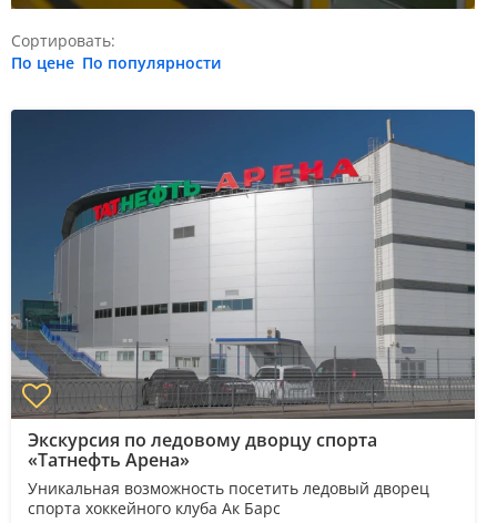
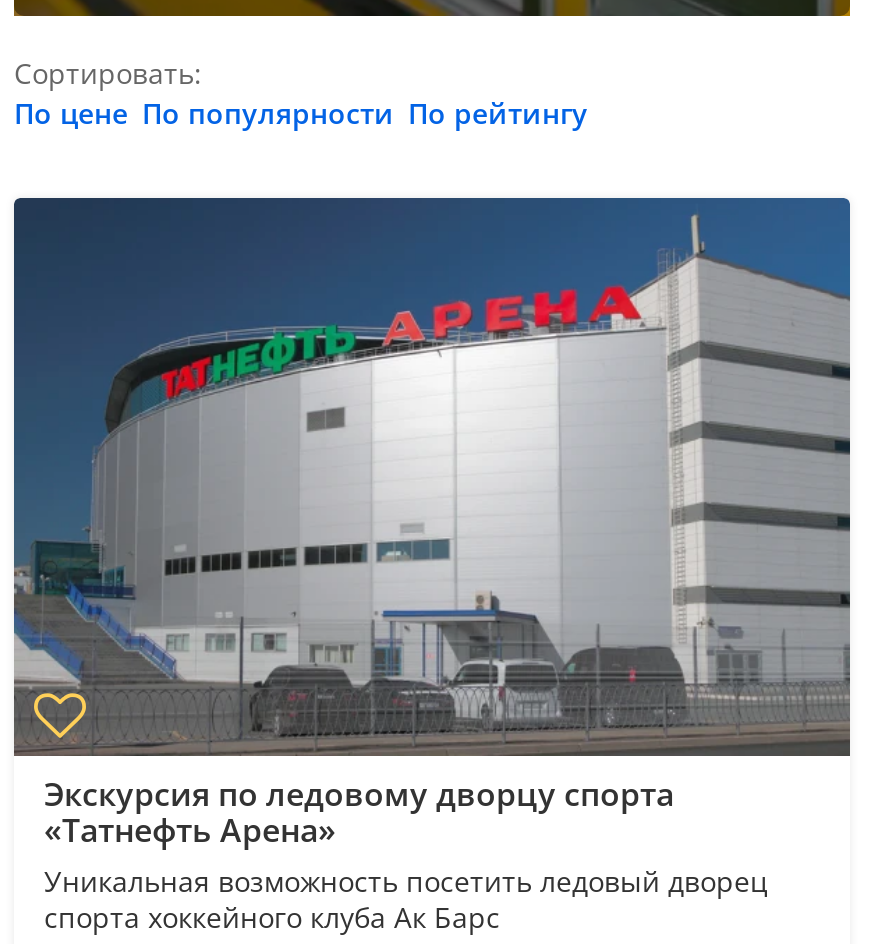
- По цене По популярности
+ По цене По популярности По рейтингу
